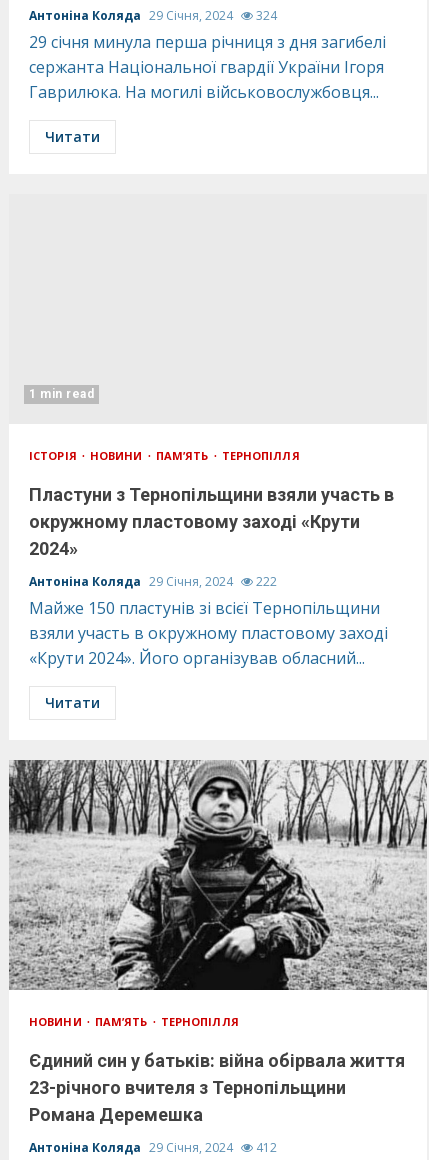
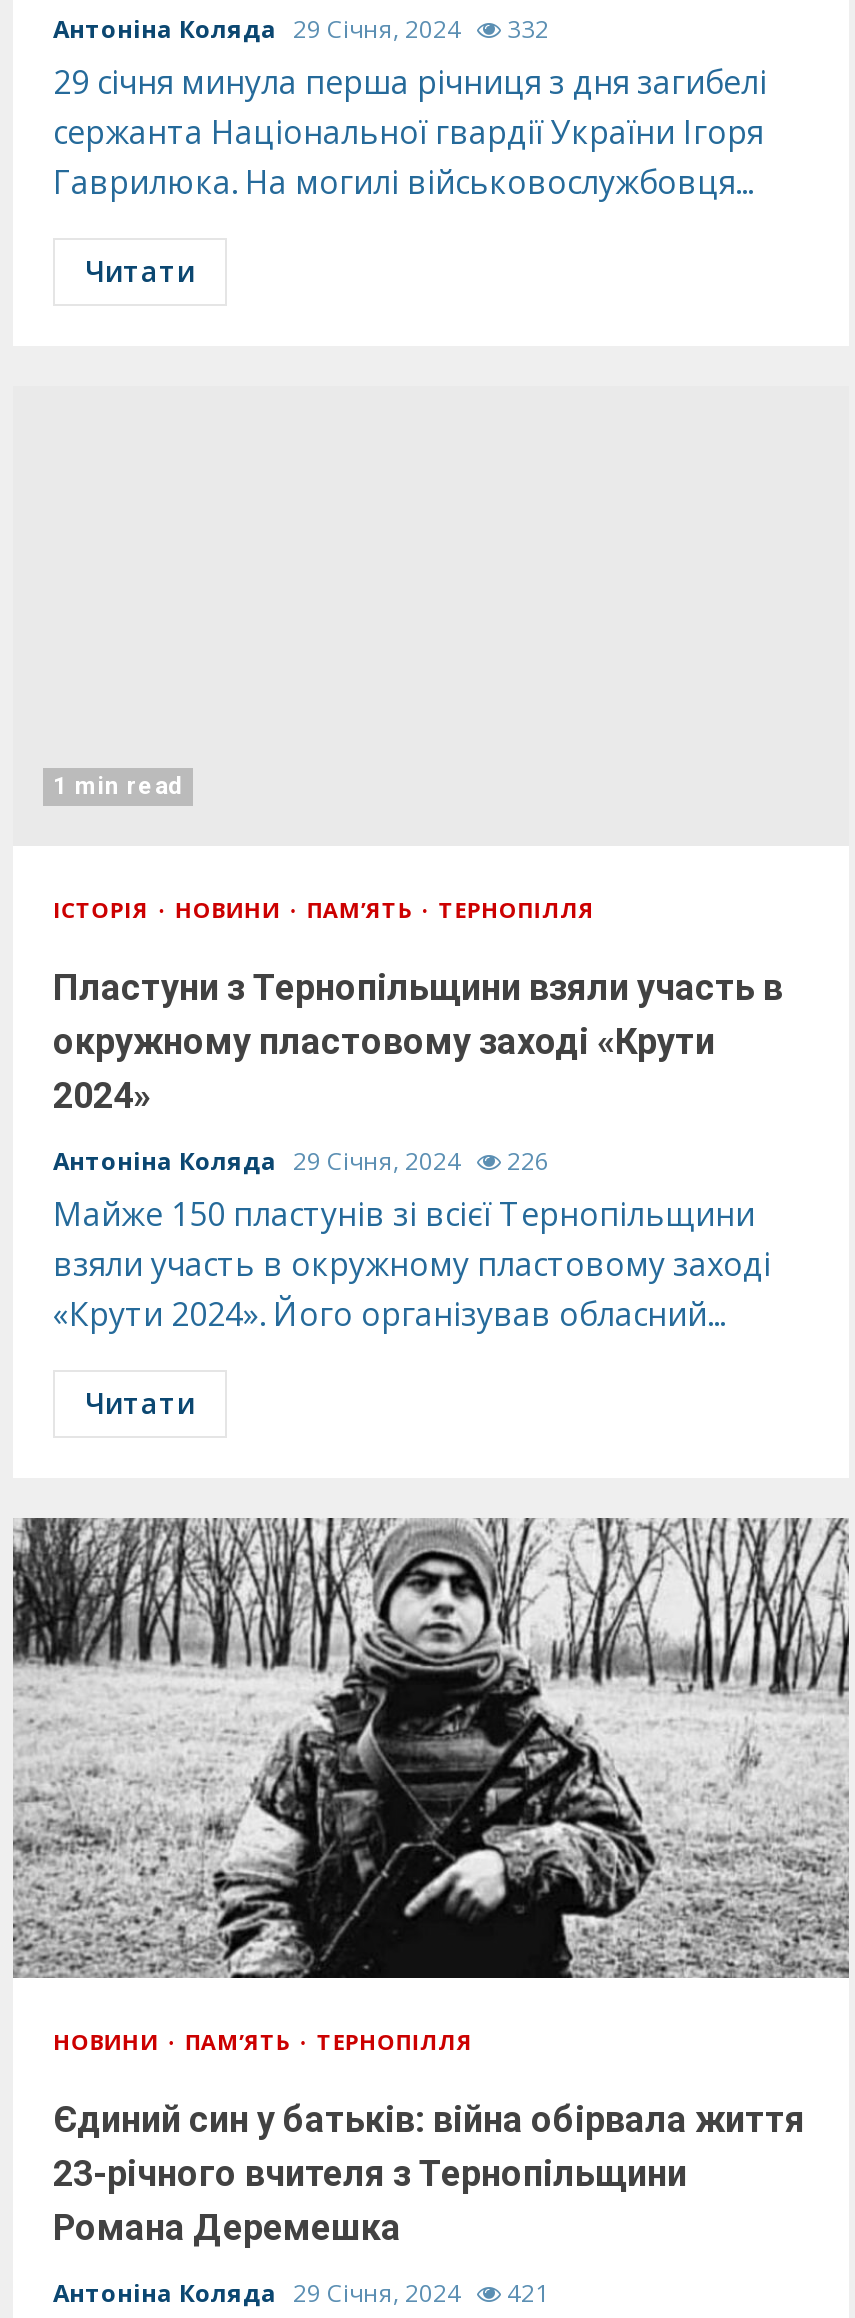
- Антоніна Коляда 29 Січня, 2024 324
+ Антоніна Коляда 29 Січня, 2024 332

- Антоніна Коляда 29 Січня, 2024 222
+ Антоніна Коляда 29 Січня, 2024 226

- Антоніна Коляда 29 Січня, 2024 412
+ Антоніна Коляда 29 Січня, 2024 421
